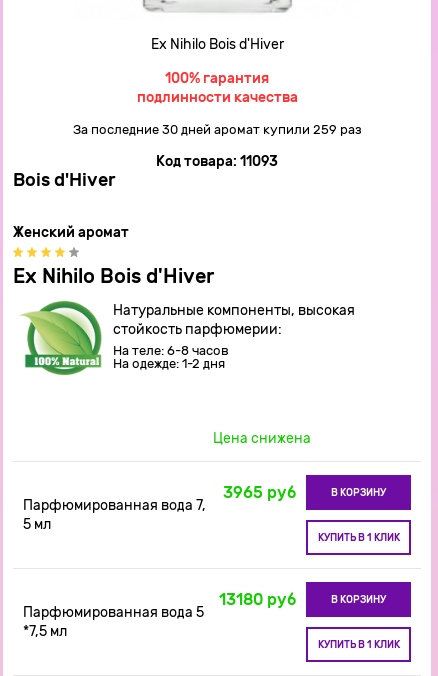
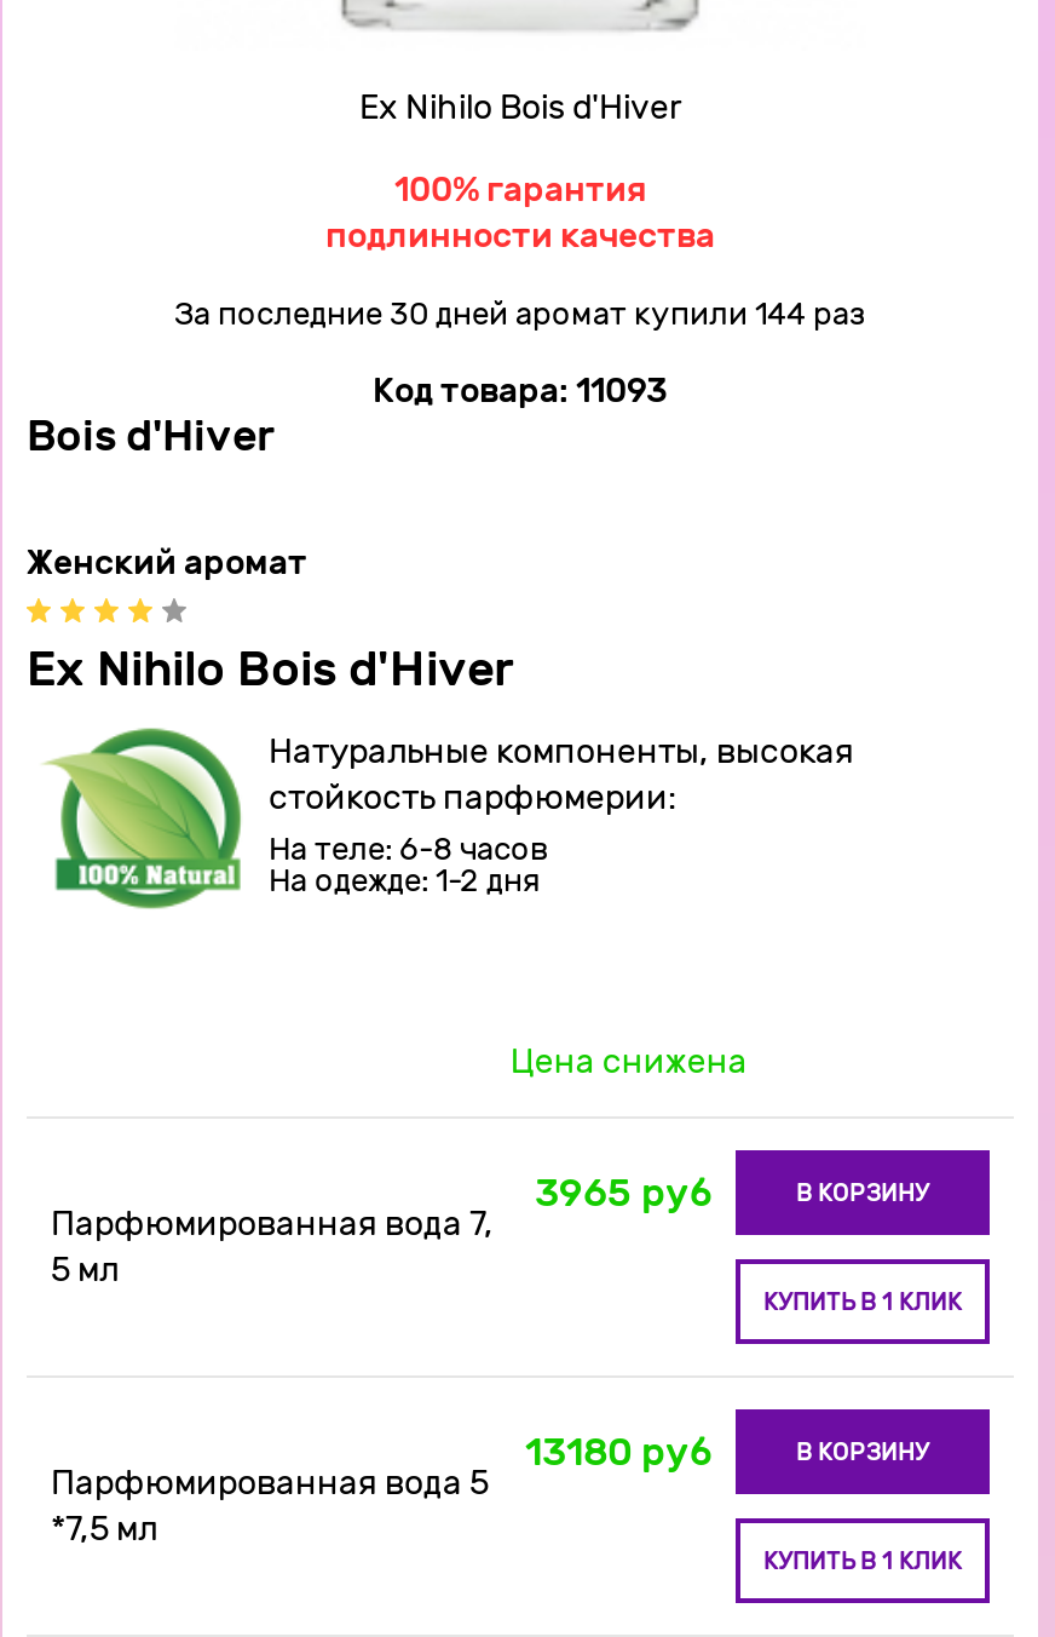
- За последние 30 дней аромат купили 259 раз
+ За последние 30 дней аромат купили 144 раз
